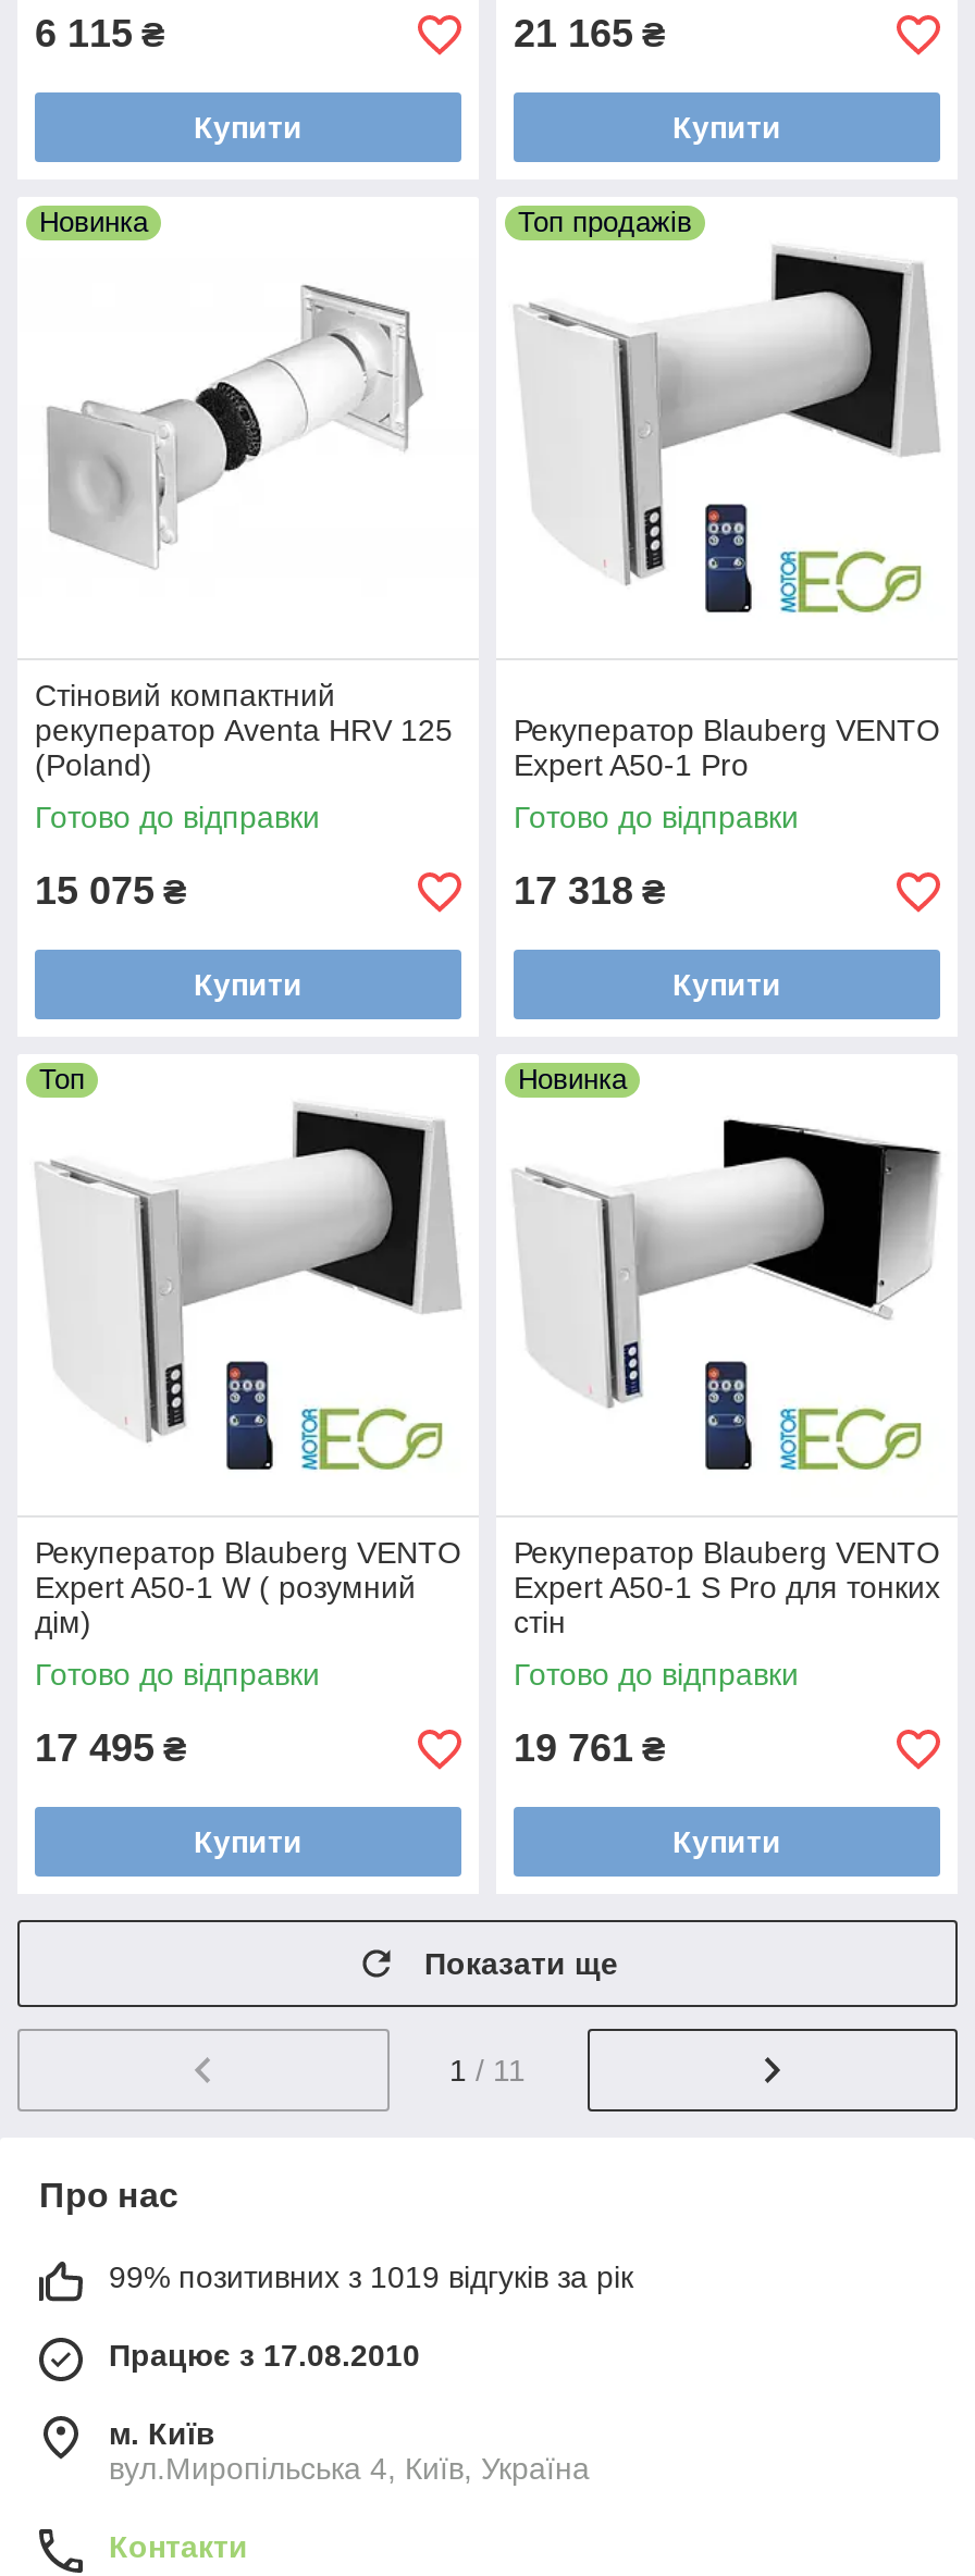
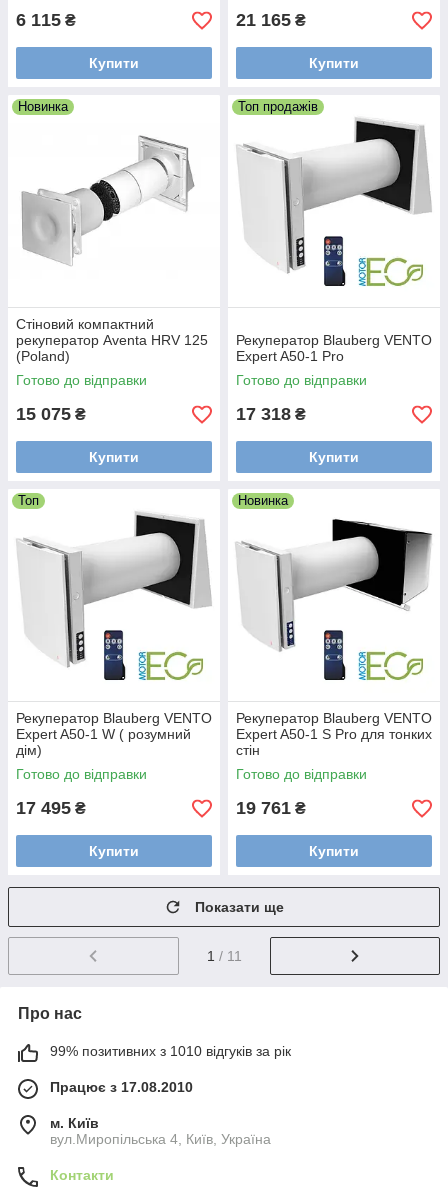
- 99% позитивних з 1019 відгуків за рік
+ 99% позитивних з 1010 відгуків за рік
